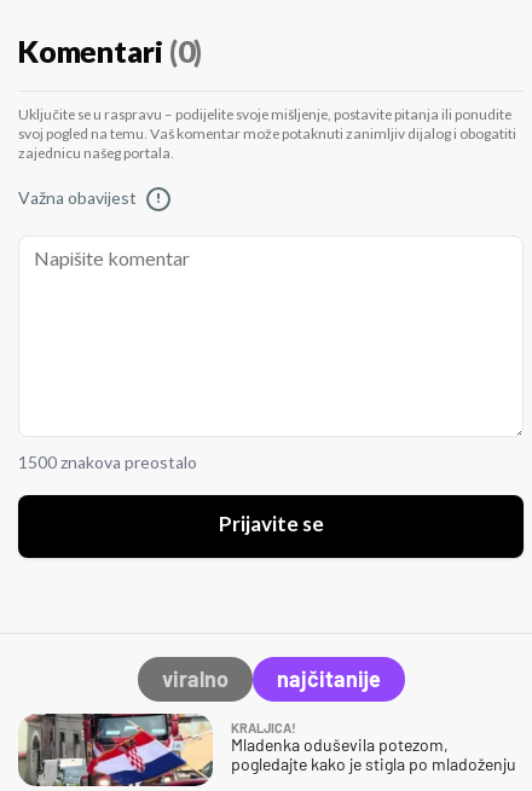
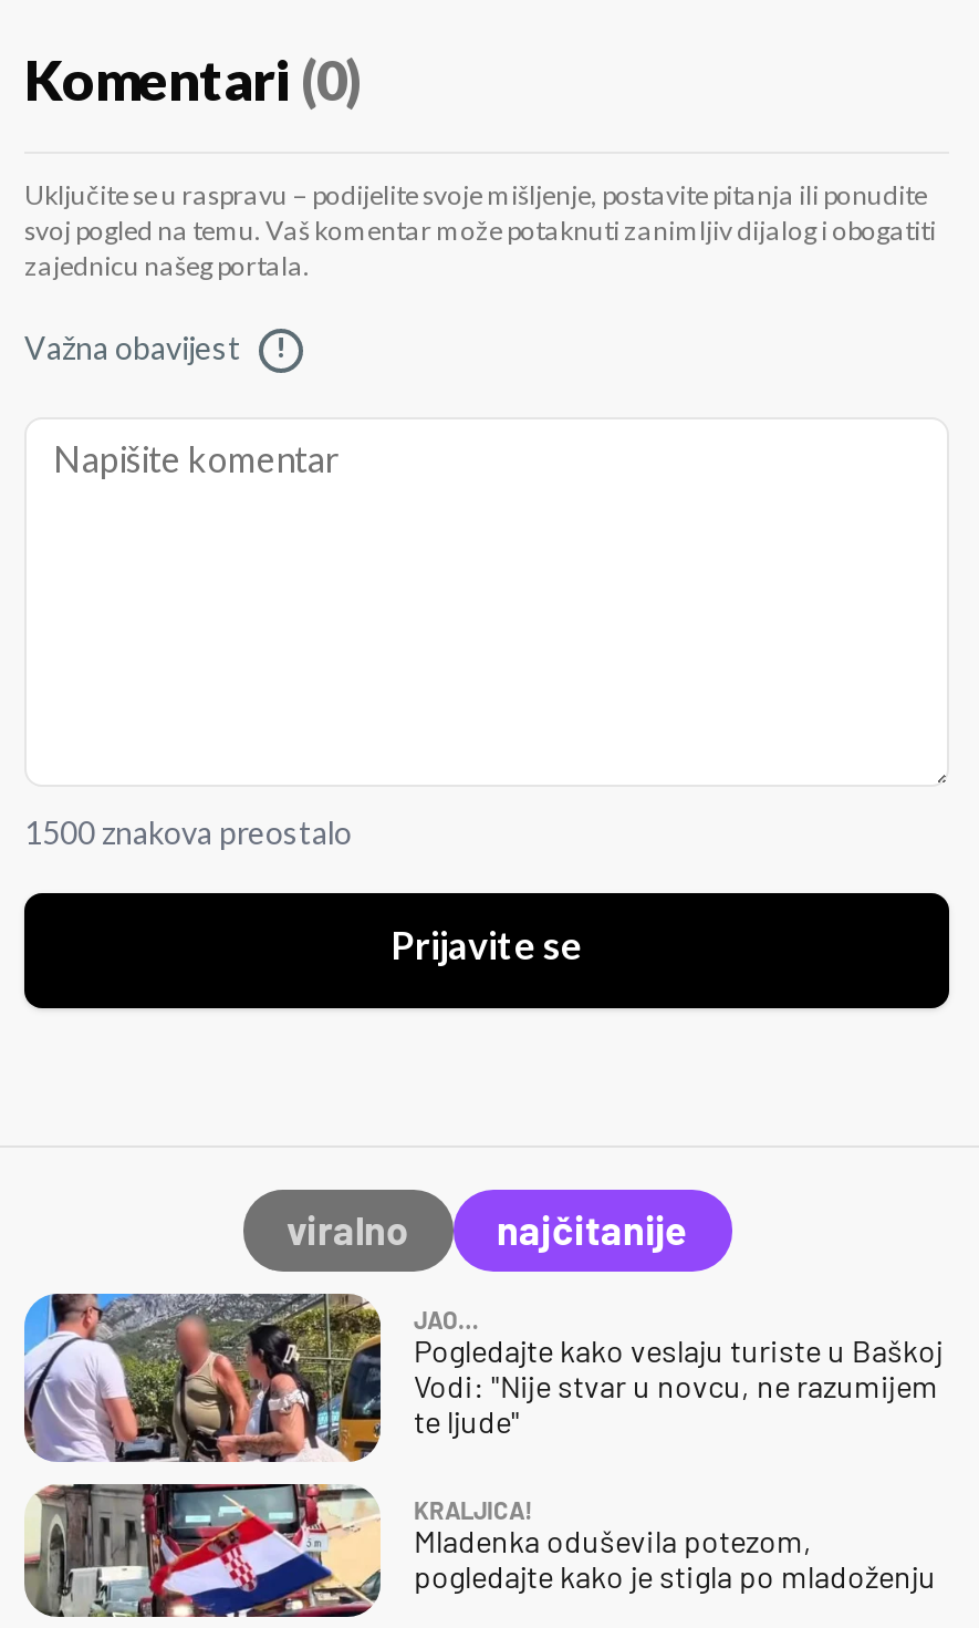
+ [image]
+ JAO…
+ Pogledajte kako veslaju turiste u Baškoj
+ Vodi: "Nije stvar u novcu, ne razumijem
+ te ljude"
